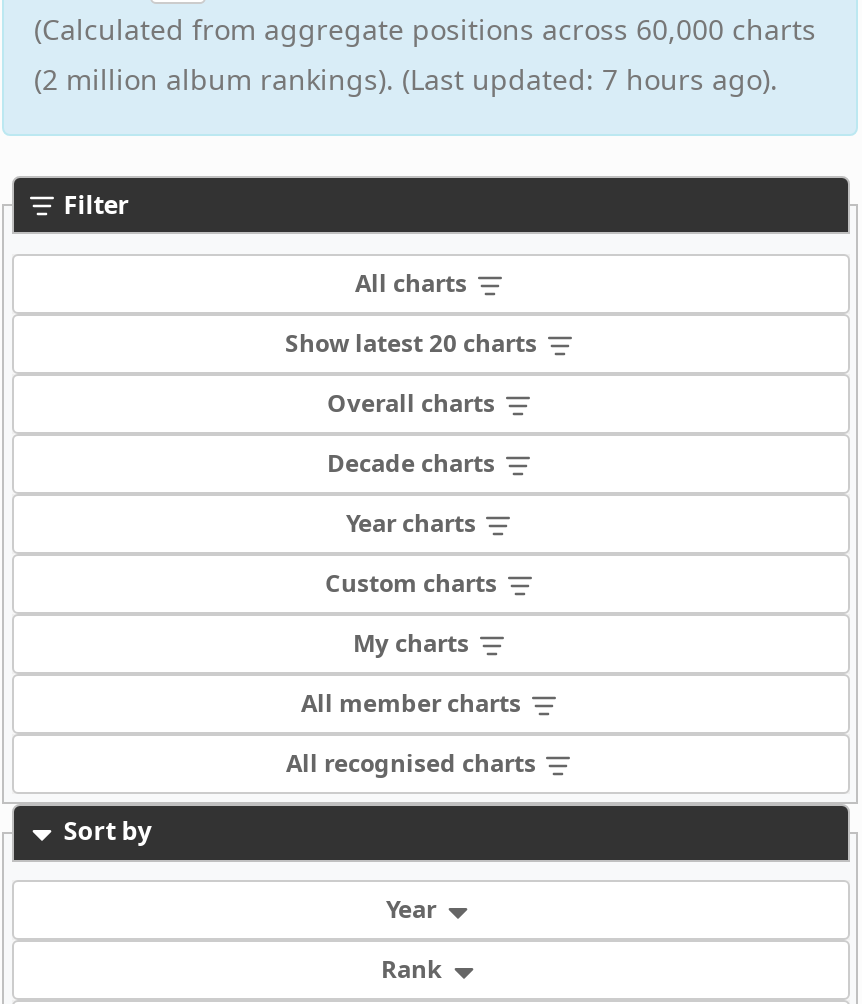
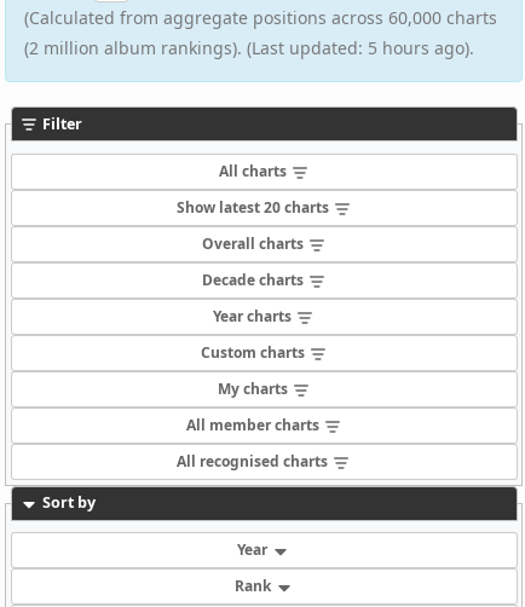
- (2 million album rankings). (Last updated: 7 hours ago).
+ (2 million album rankings). (Last updated: 5 hours ago).
